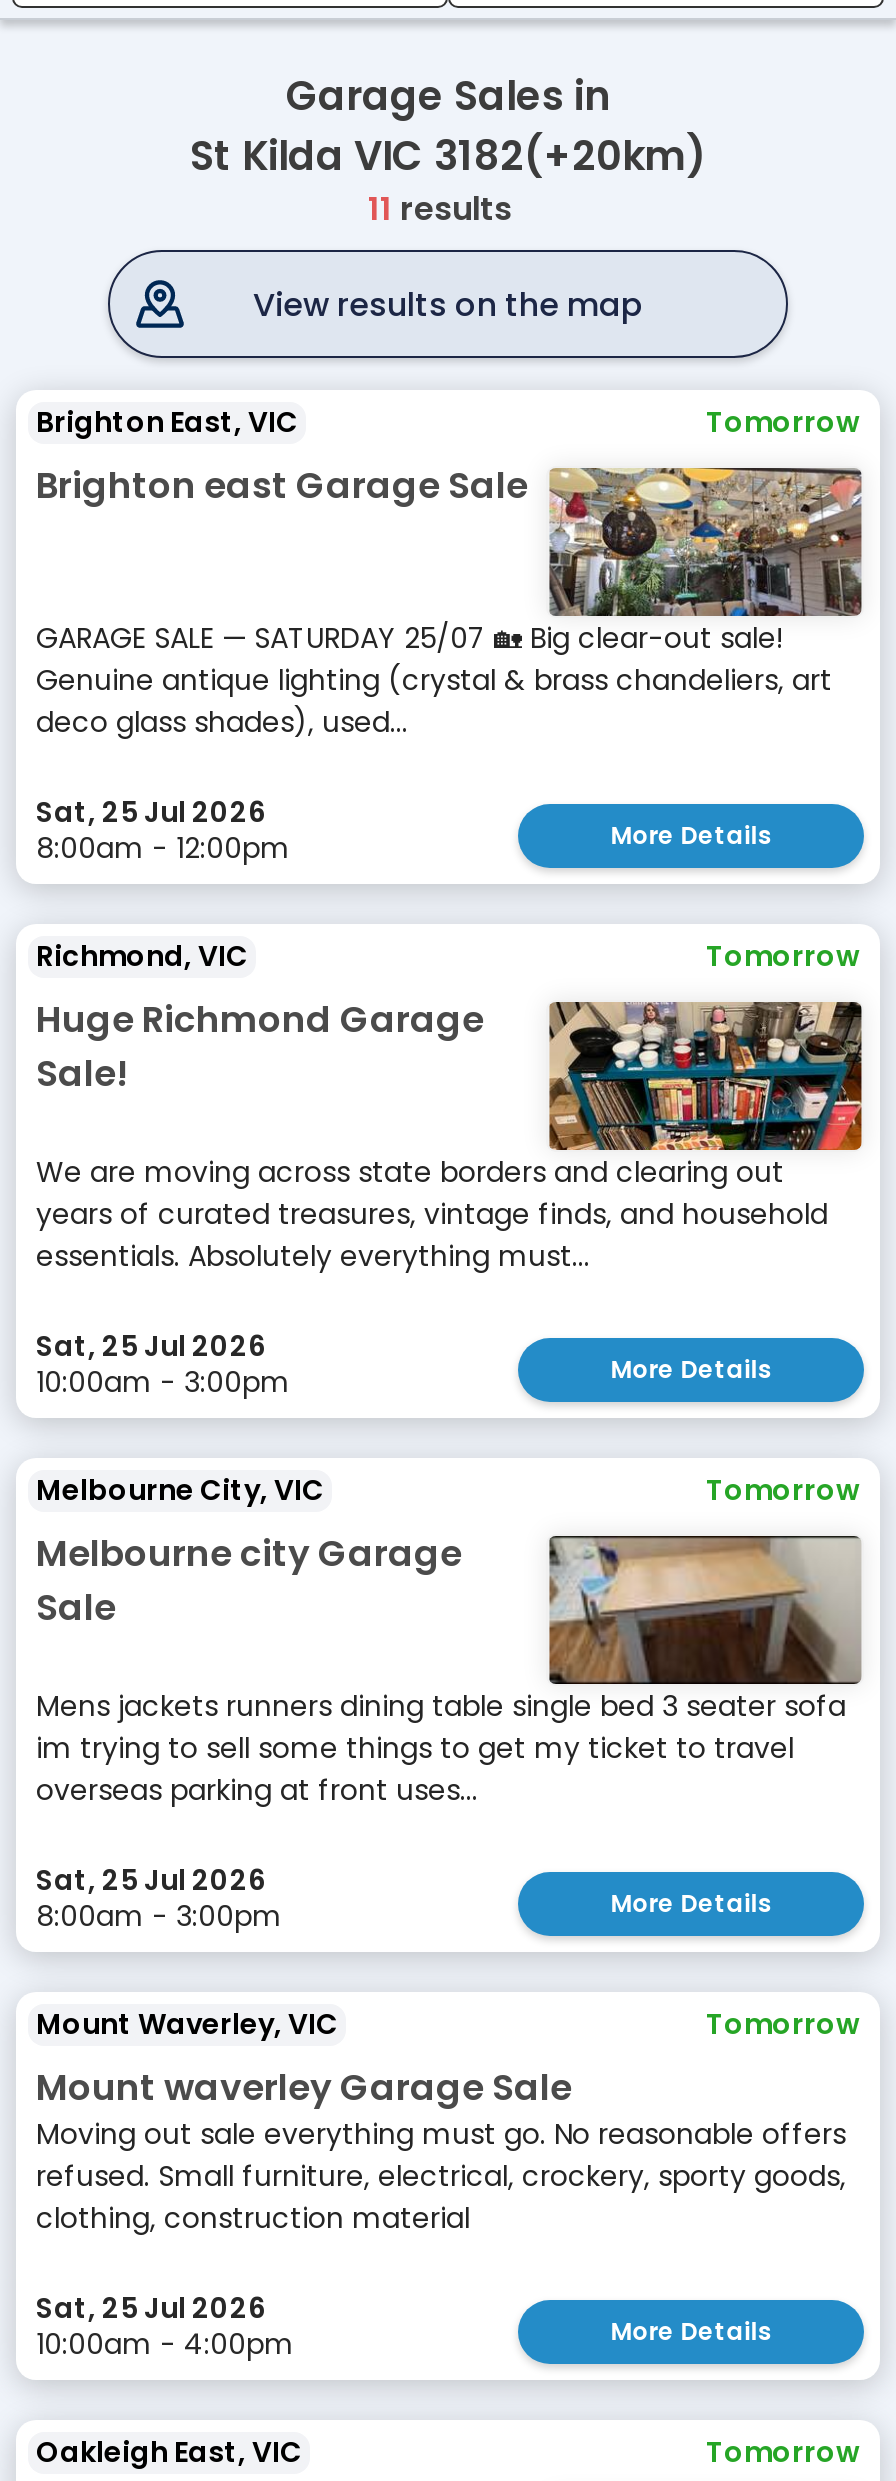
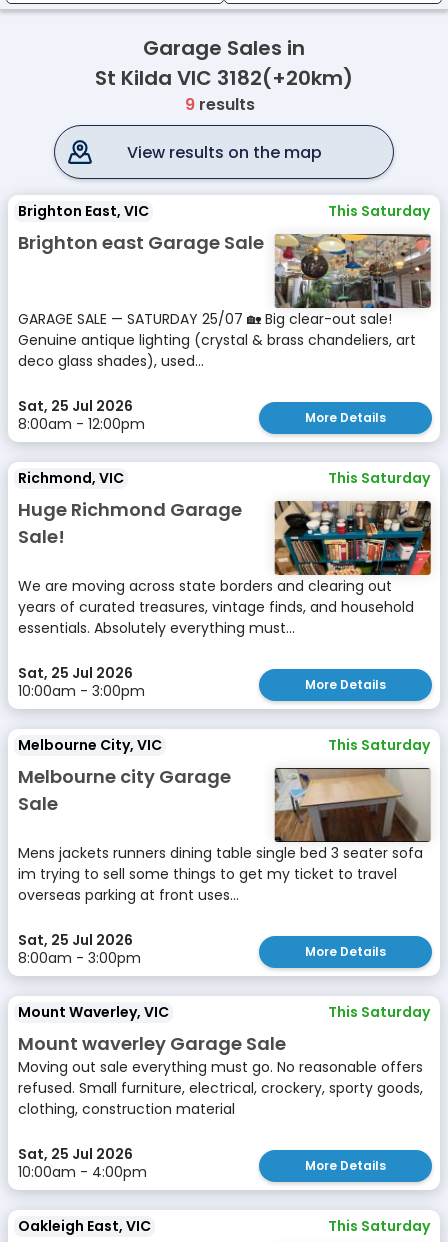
- 11 results
+ 9 results

- Tomorrow
+ This Saturday

- Tomorrow
+ This Saturday

- Tomorrow
+ This Saturday

- Tomorrow
+ This Saturday

- Tomorrow
+ This Saturday
